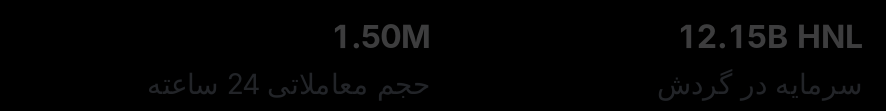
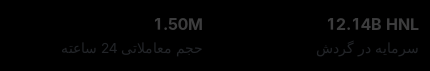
- 12.15B HNL
+ 12.14B HNL
